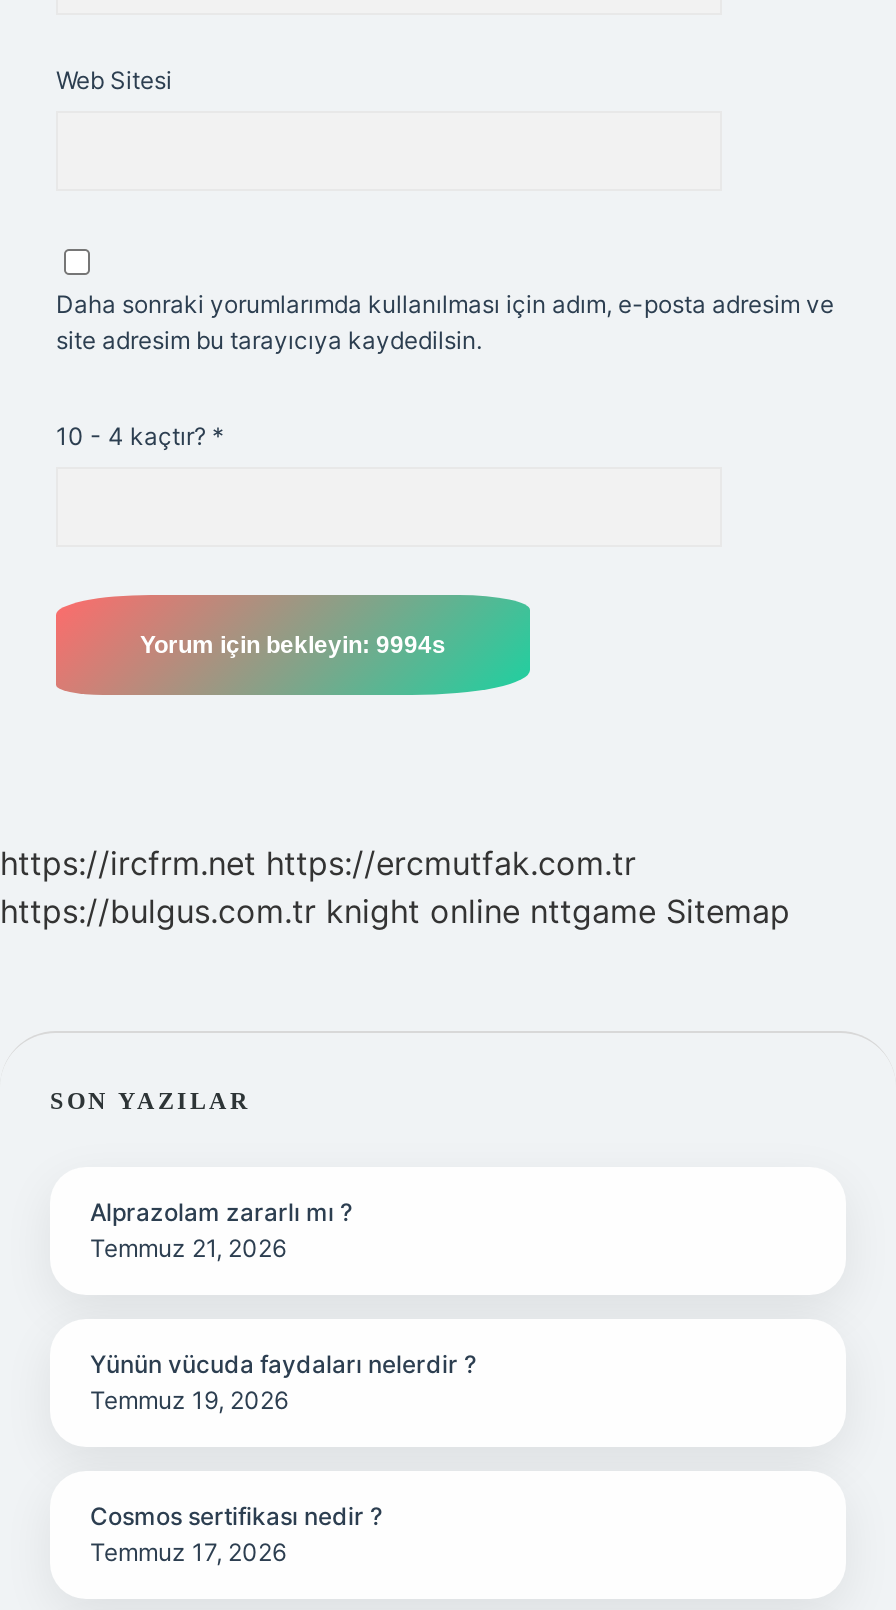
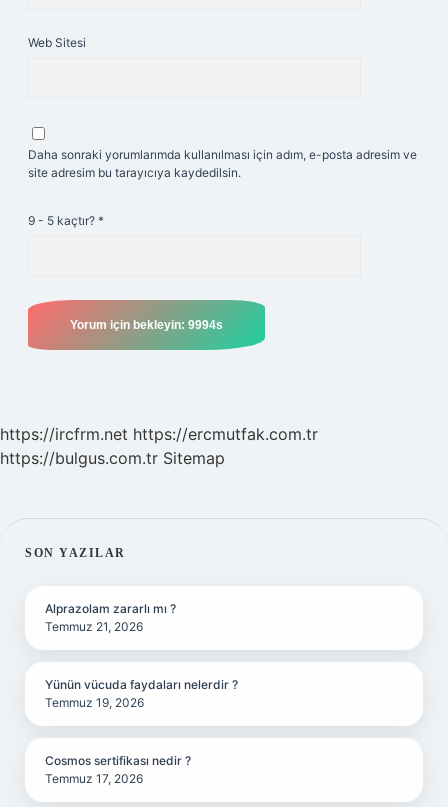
- 10 - 4 kaçtır? *
+ 9 - 5 kaçtır? *

- https://bulgus.com.tr knight online nttgame Sitemap
+ https://bulgus.com.tr Sitemap
